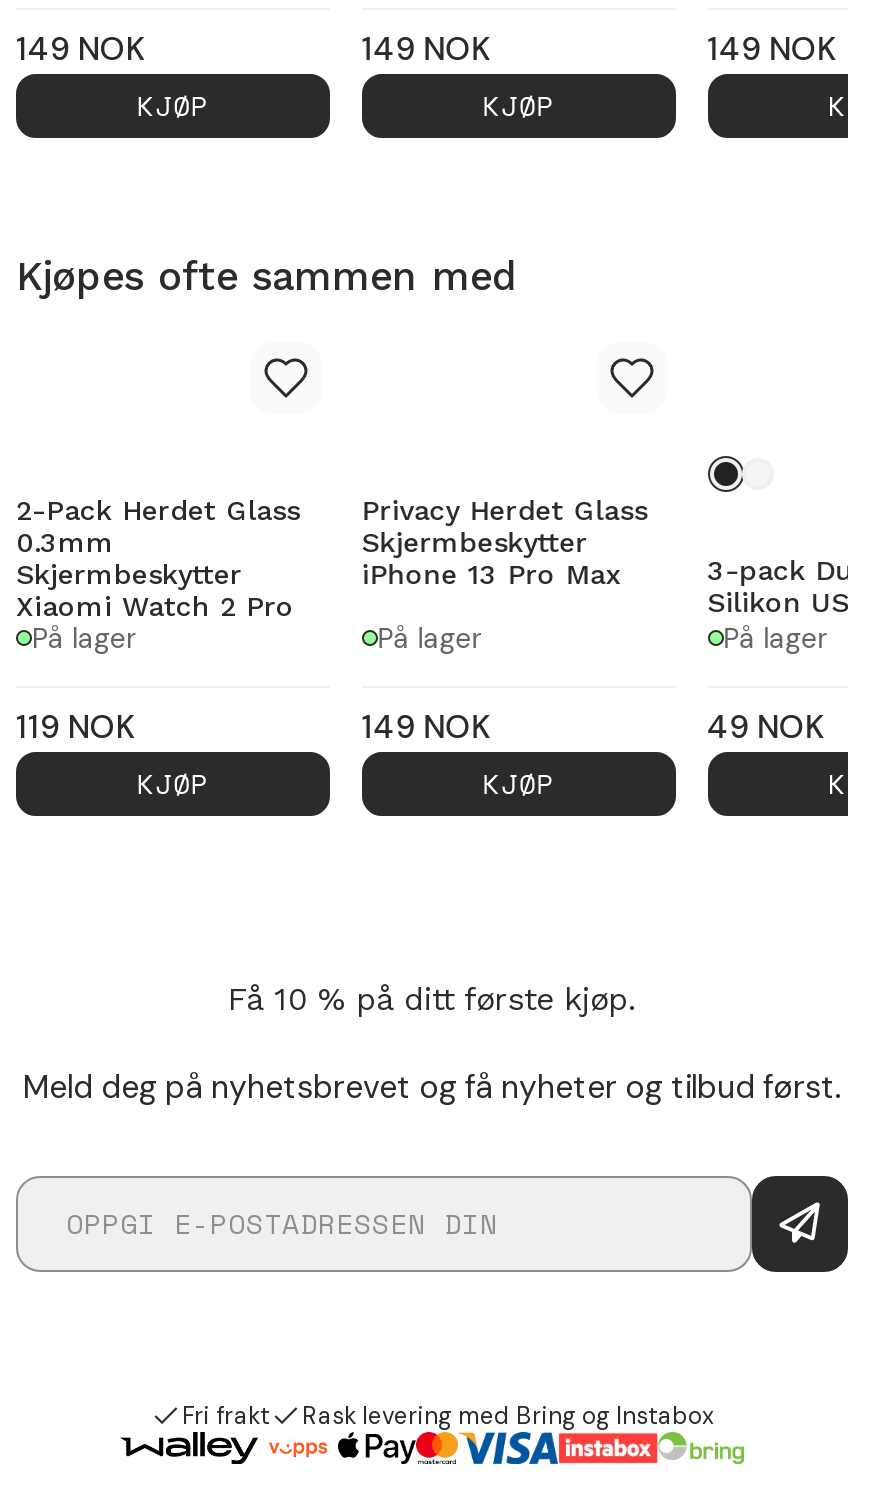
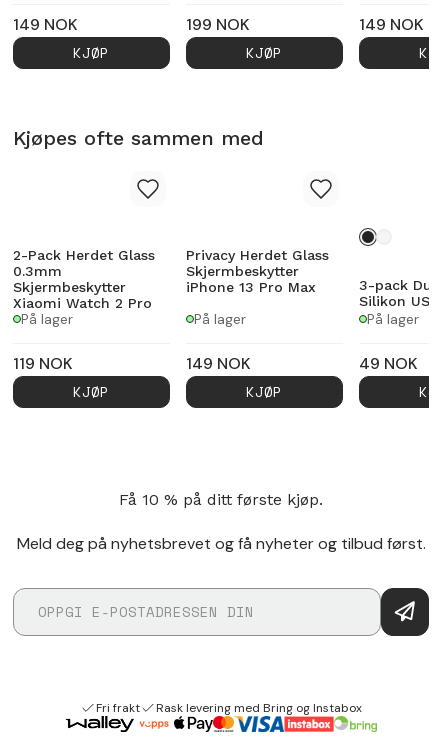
- 149 NOK
+ 199 NOK
